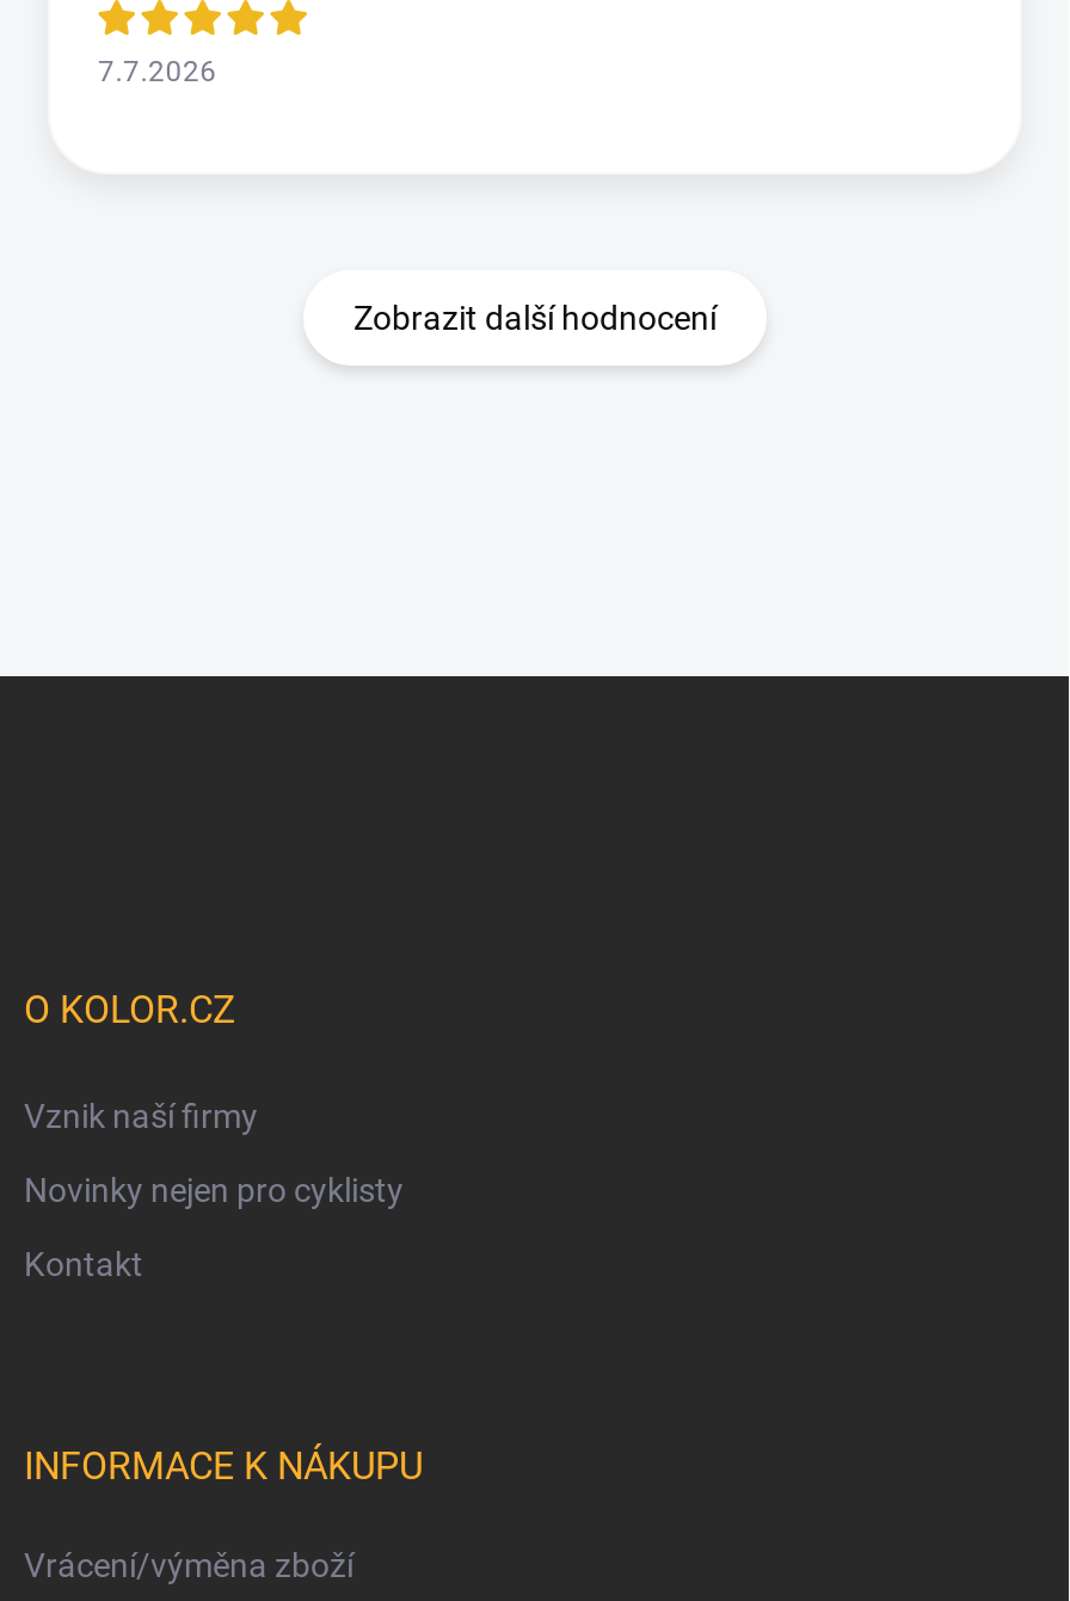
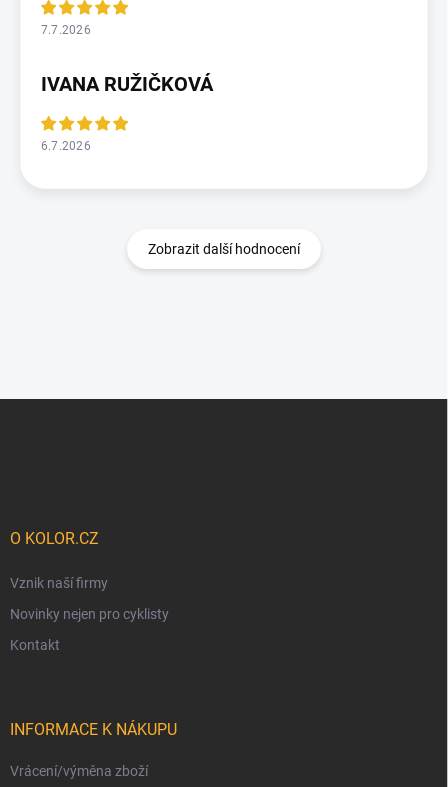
+ IVANA RUŽIČKOVÁ
+ 6.7.2026
